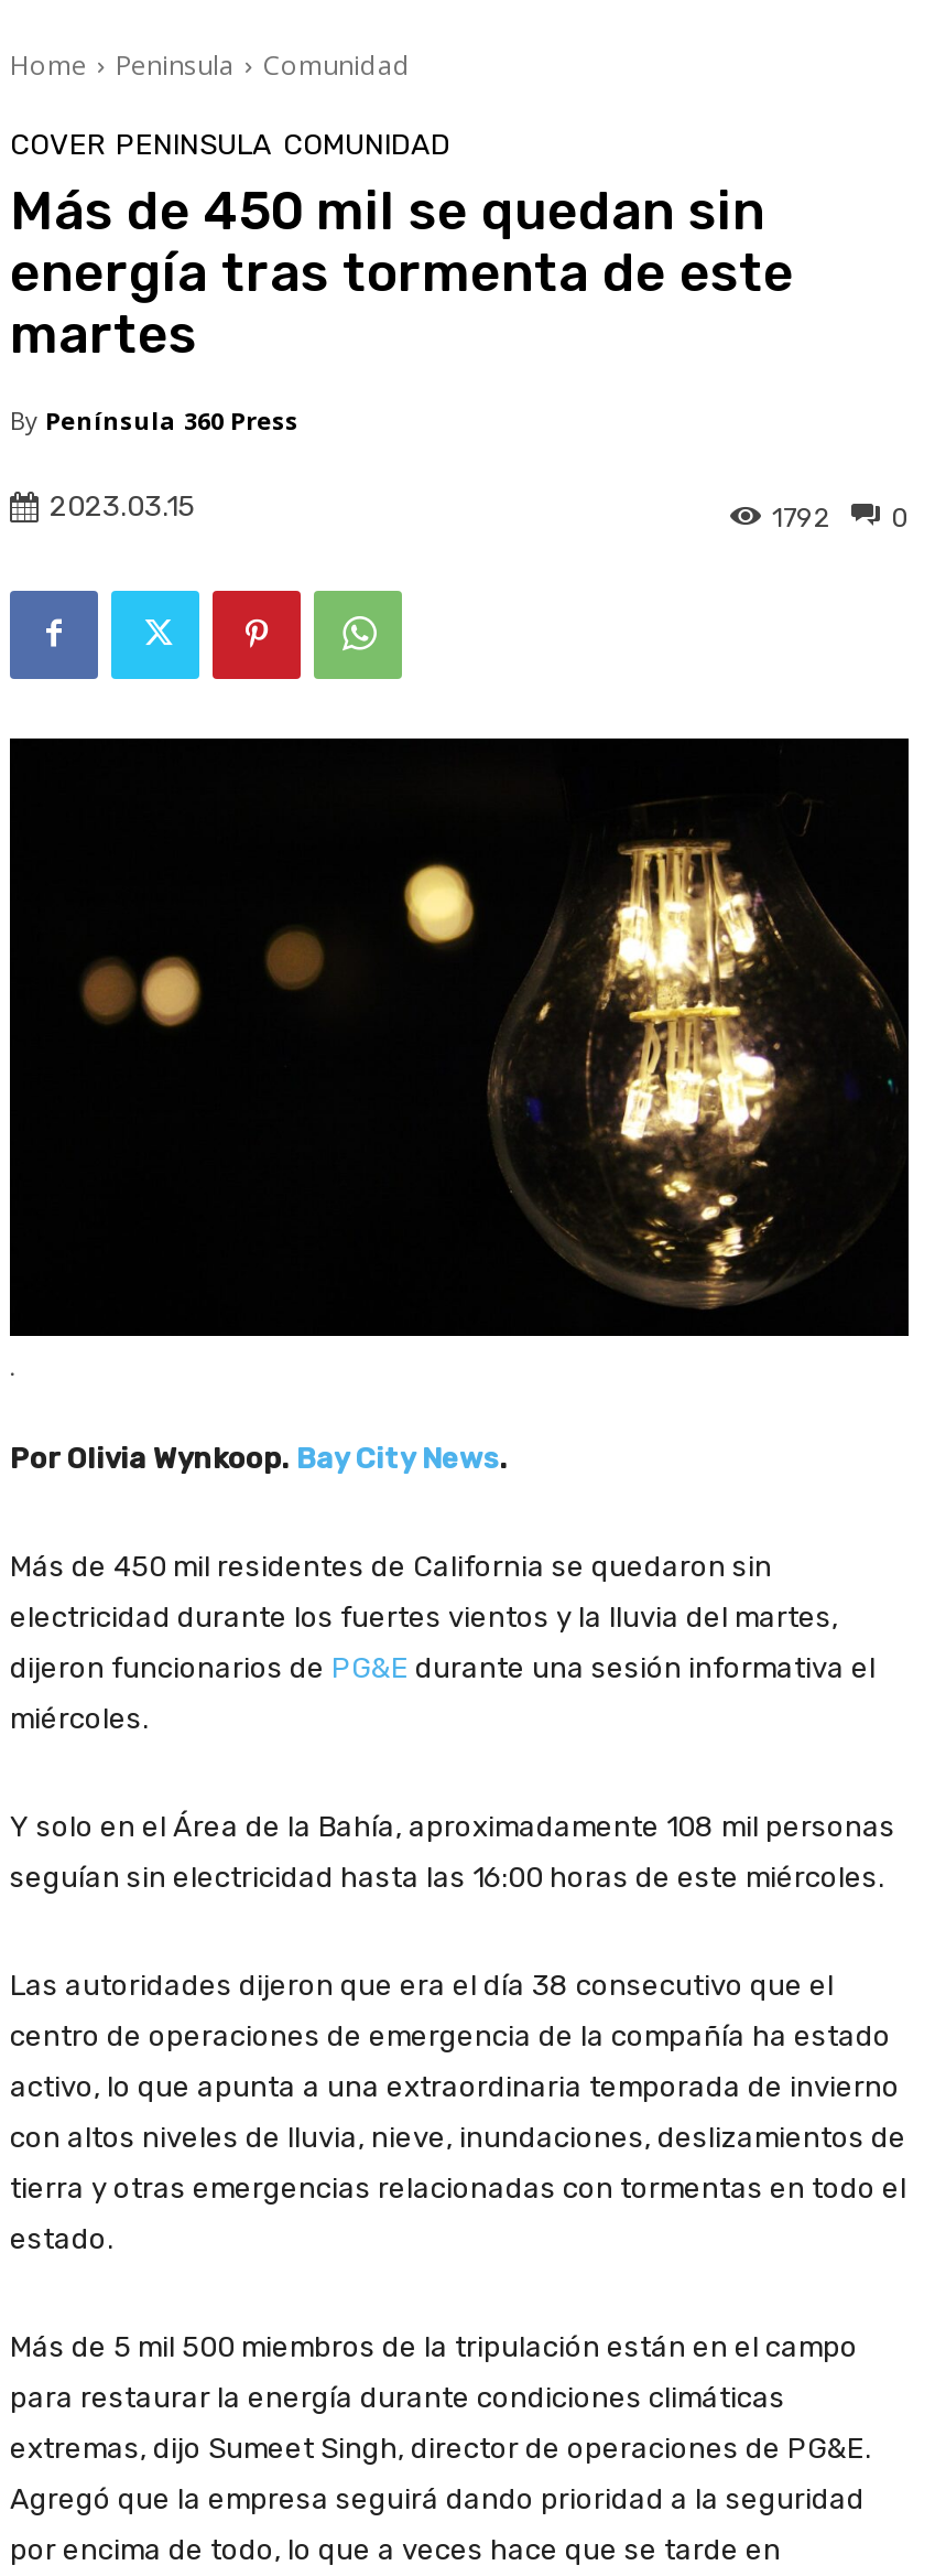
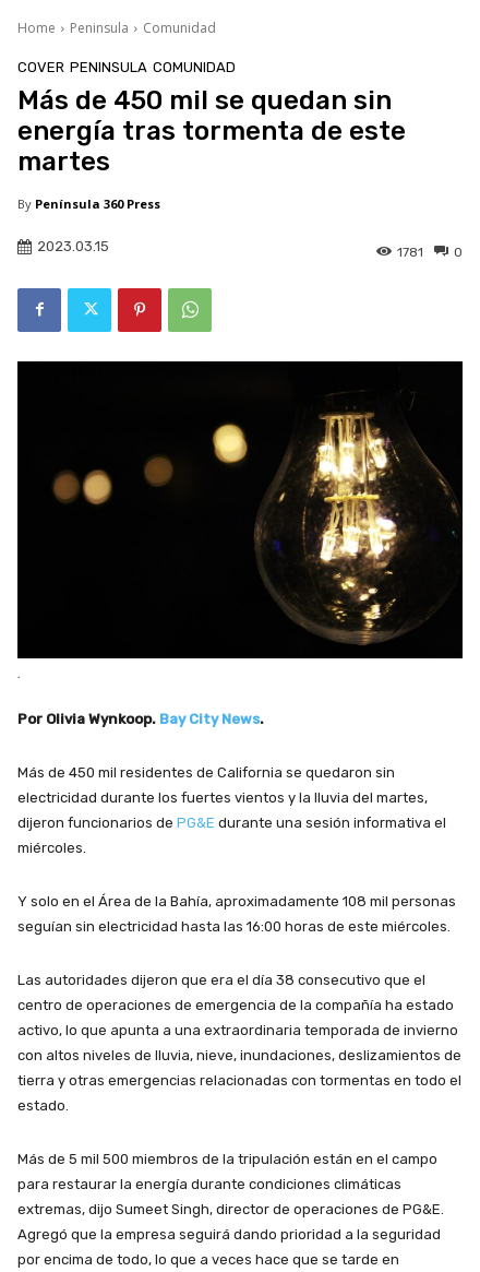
- 1792 0
+ 1781 0
